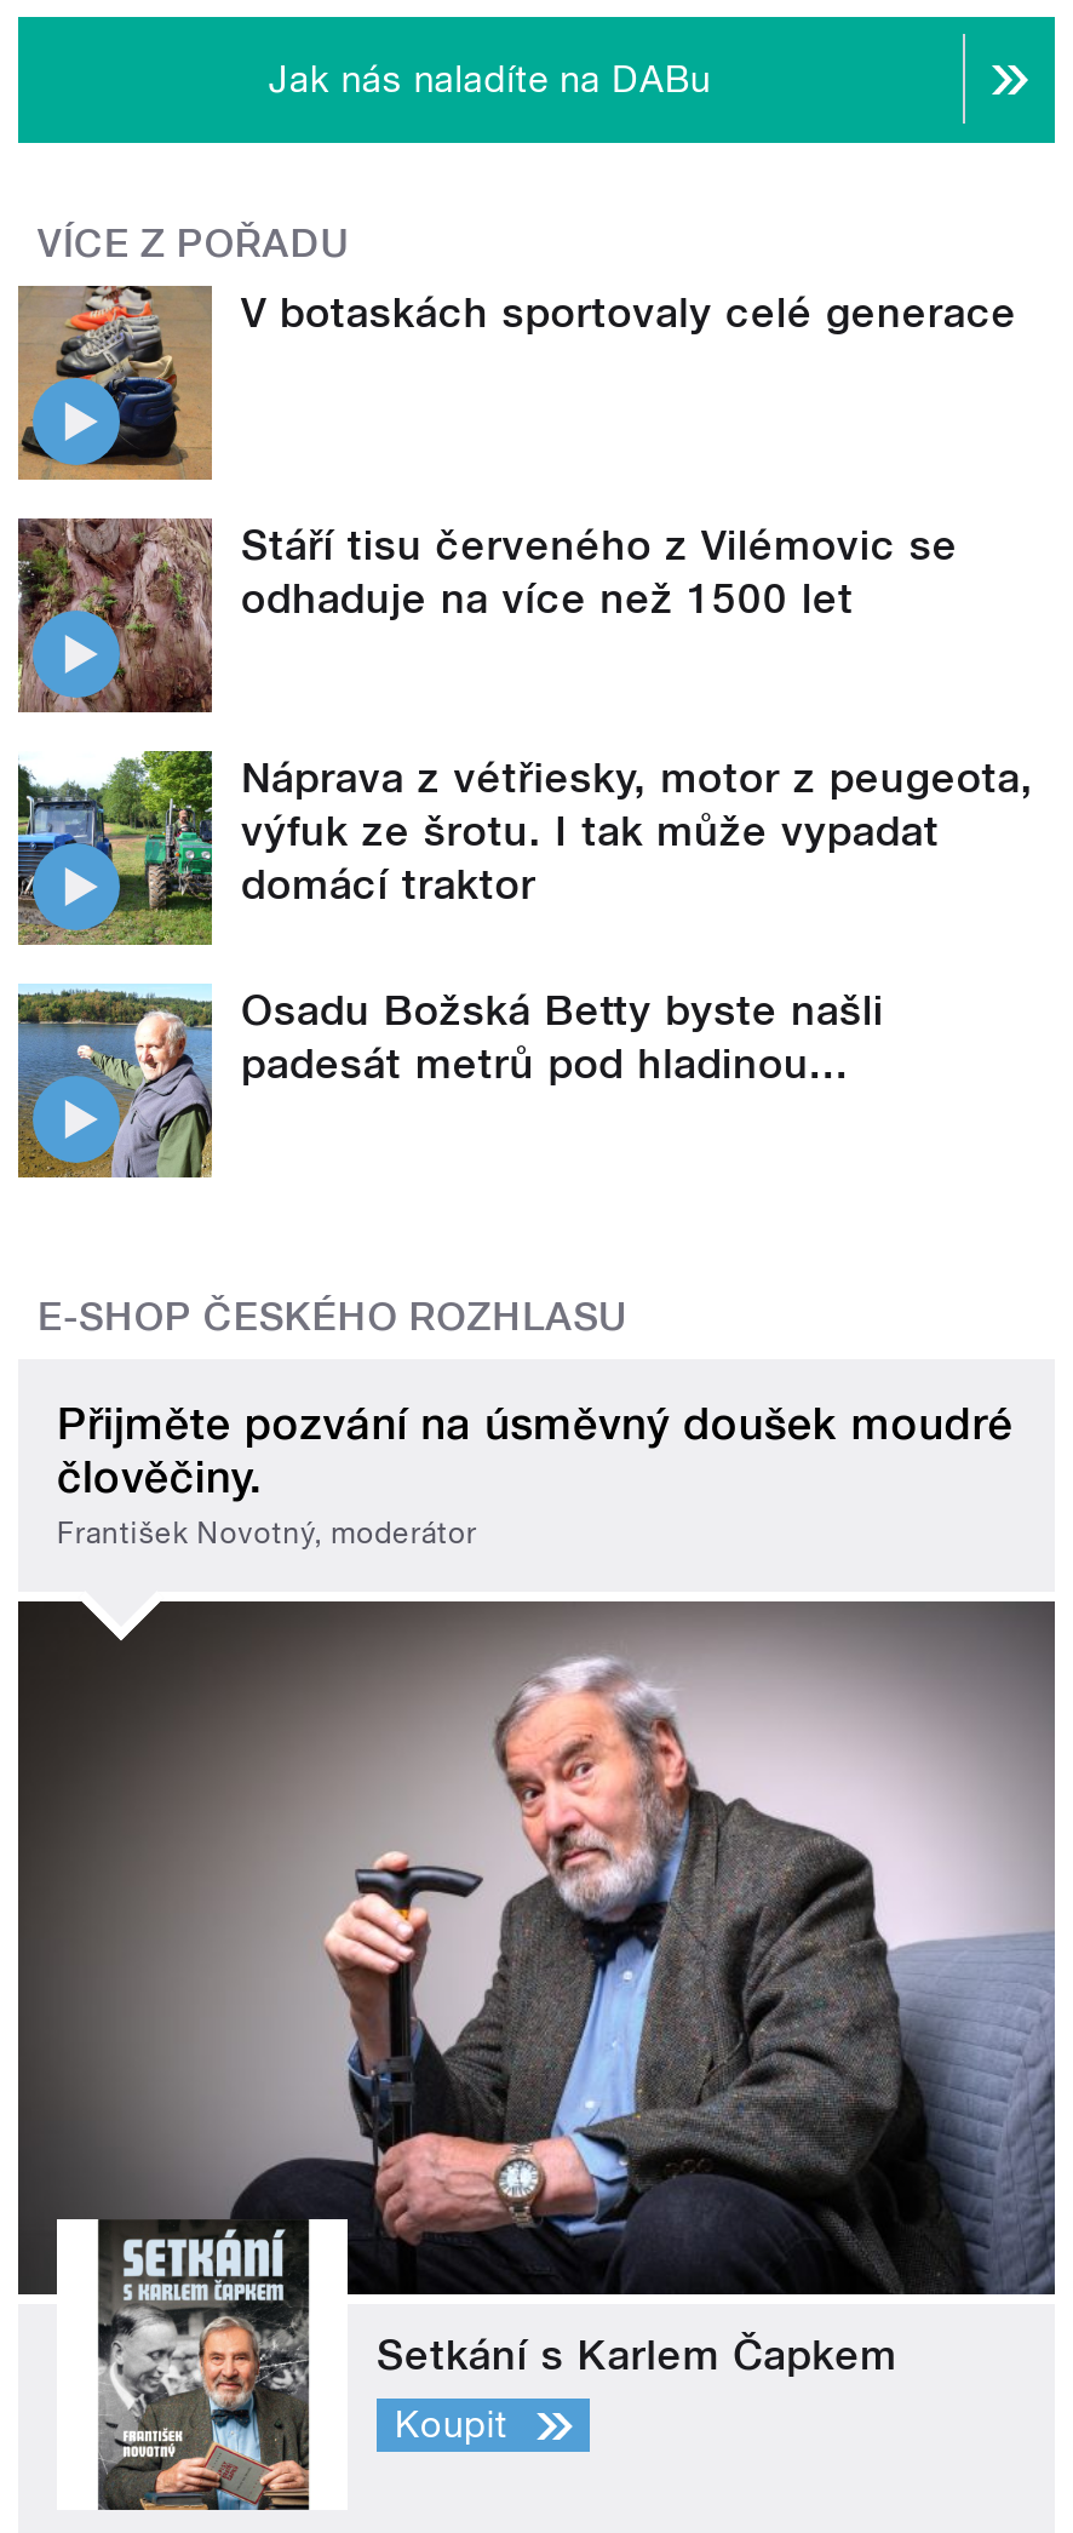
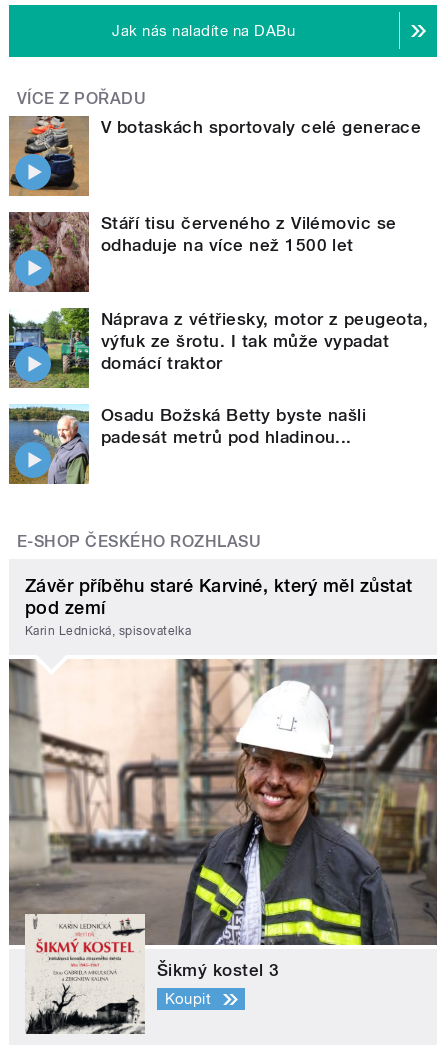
- Přijměte pozvání na úsměvný doušek moudré
- člověčiny.
- František Novotný, moderátor
+ Závěr příběhu staré Karviné, který měl zůstat
+ pod zemí
+ Karin Lednická, spisovatelka

- [image]
- Setkání s Karlem Čapkem
+ [image]
+ Šikmý kostel 3
